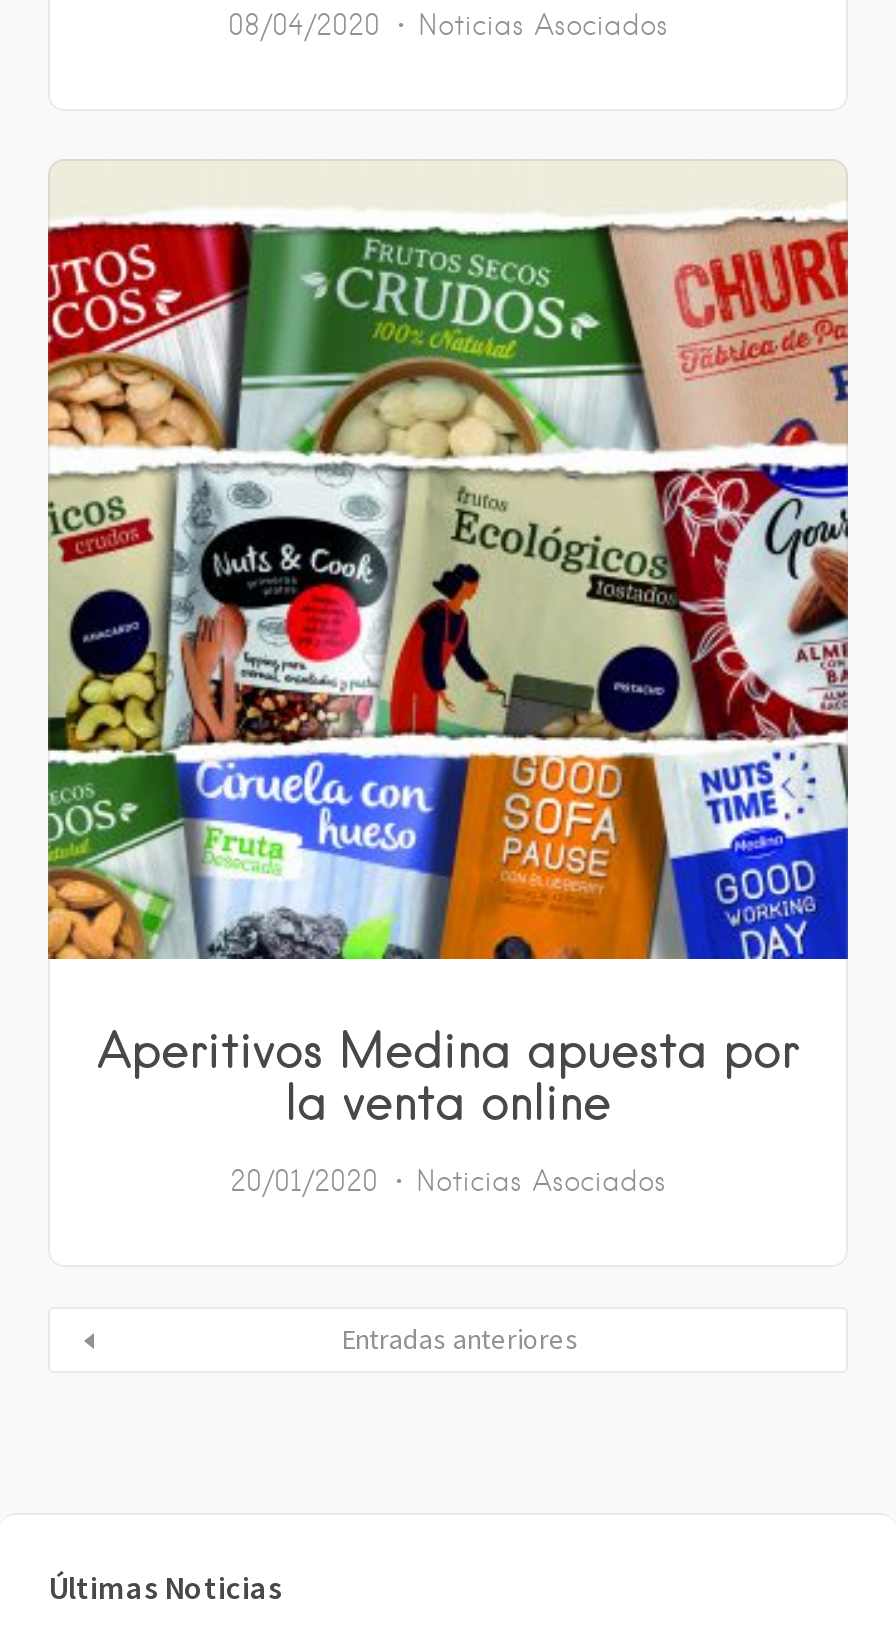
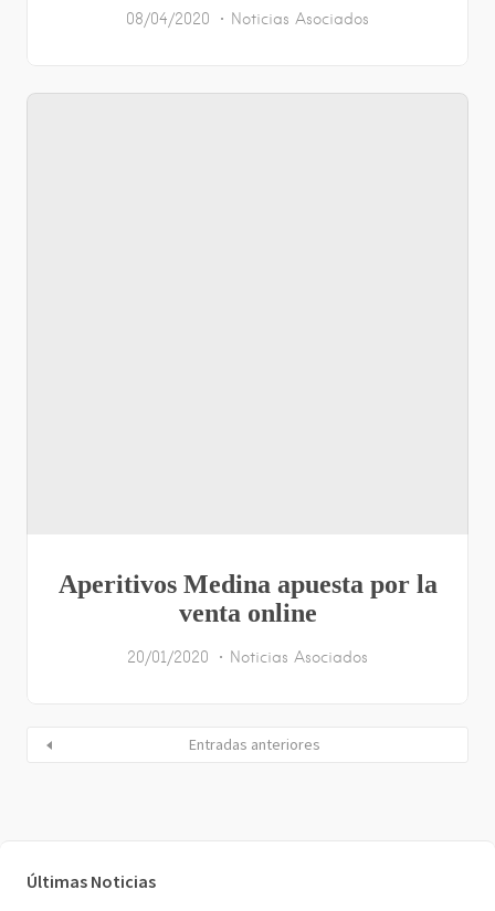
- [image]
